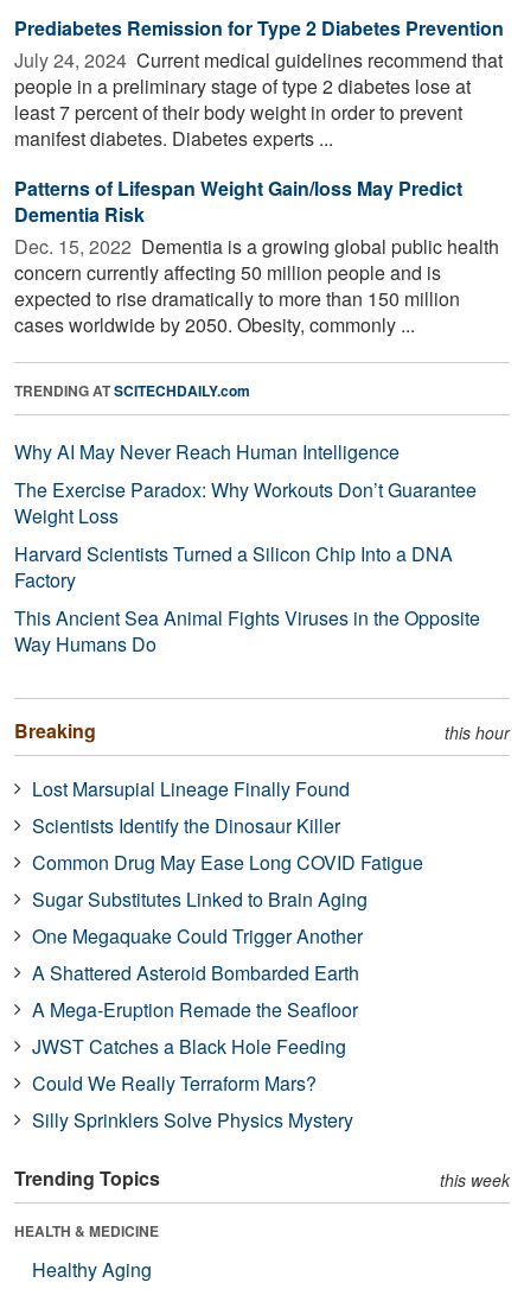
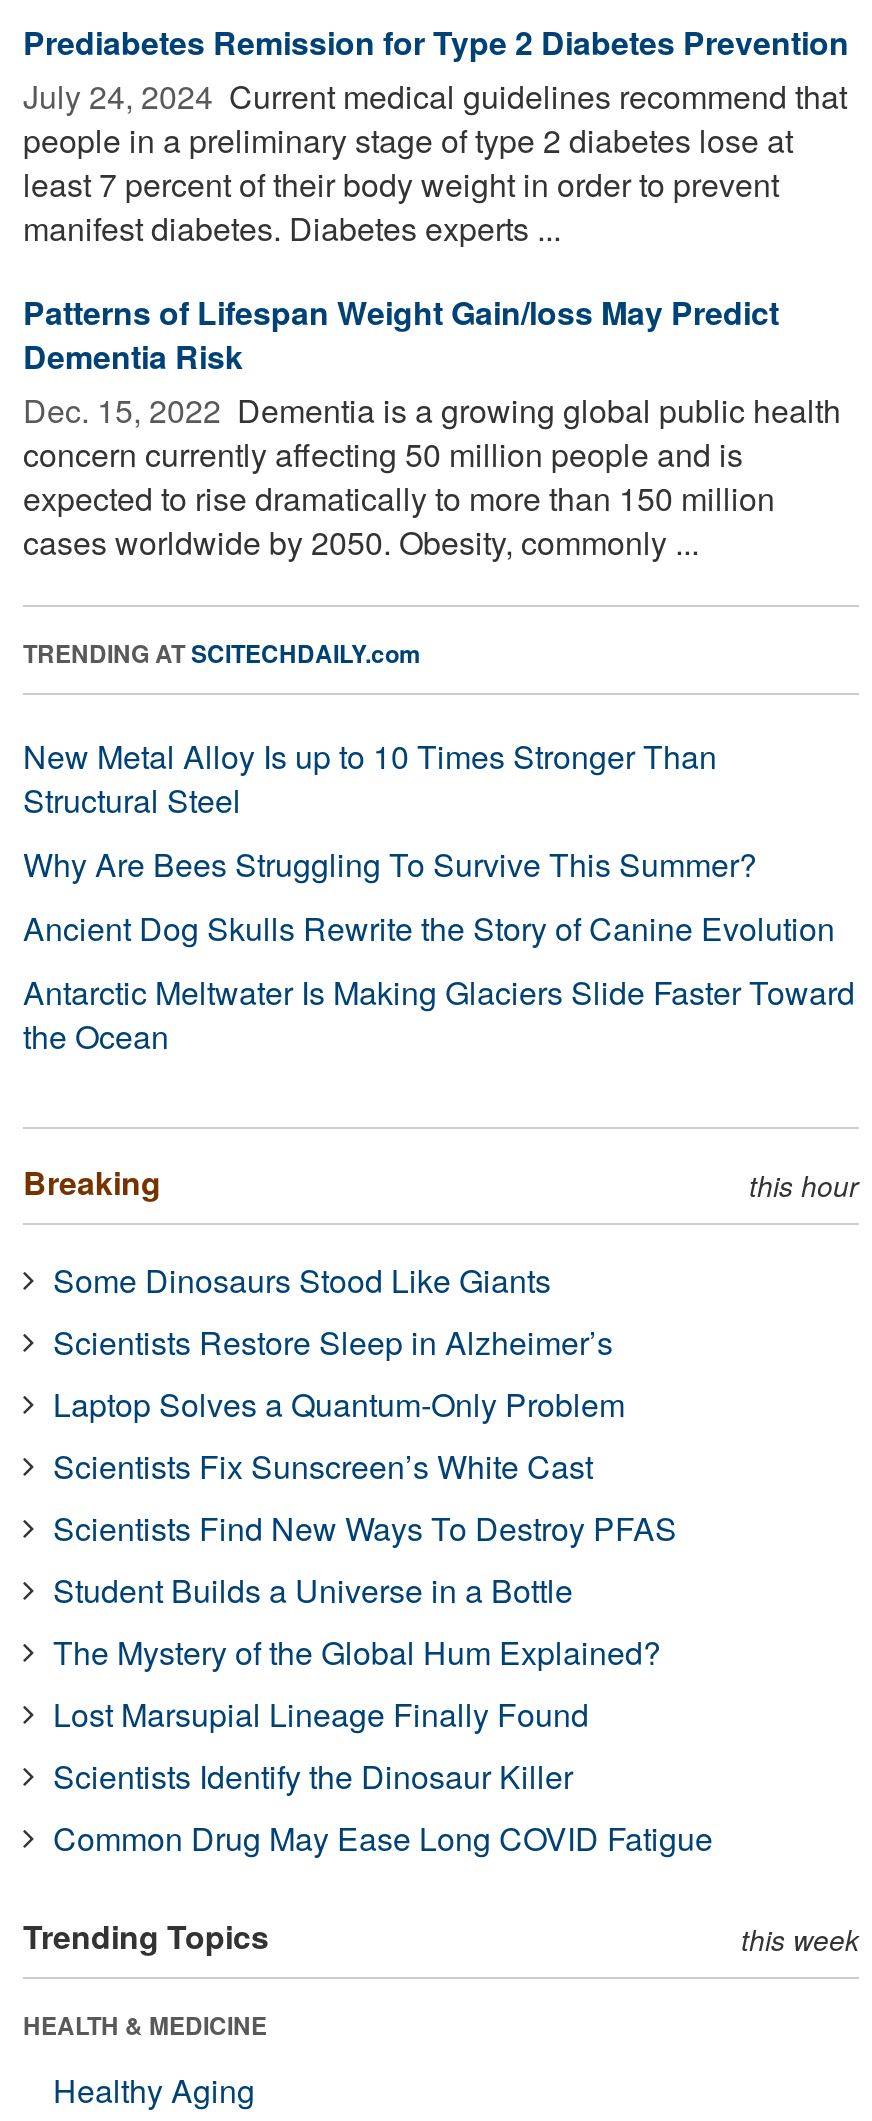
- Why AI May Never Reach Human Intelligence
- The Exercise Paradox: Why Workouts Don’t Guarantee
- Weight Loss
- Harvard Scientists Turned a Silicon Chip Into a DNA
- Factory
- This Ancient Sea Animal Fights Viruses in the Opposite
- Way Humans Do
+ New Metal Alloy Is up to 10 Times Stronger Than
+ Structural Steel
+ Why Are Bees Struggling To Survive This Summer?
+ Ancient Dog Skulls Rewrite the Story of Canine Evolution
+ Antarctic Meltwater Is Making Glaciers Slide Faster Toward
+ the Ocean

+ Some Dinosaurs Stood Like Giants
+ Scientists Restore Sleep in Alzheimer’s
+ Laptop Solves a Quantum-Only Problem
+ Scientists Fix Sunscreen’s White Cast
+ Scientists Find New Ways To Destroy PFAS
+ Student Builds a Universe in a Bottle
+ The Mystery of the Global Hum Explained?

moved down: Lost Marsupial Lineage Finally Found | Scientists Identify the Dinosaur Killer | Common Drug May Ease Long COVID Fatigue

- Sugar Substitutes Linked to Brain Aging
- One Megaquake Could Trigger Another
- A Shattered Asteroid Bombarded Earth
- A Mega-Eruption Remade the Seafloor
- JWST Catches a Black Hole Feeding
- Could We Really Terraform Mars?
- Silly Sprinklers Solve Physics Mystery
